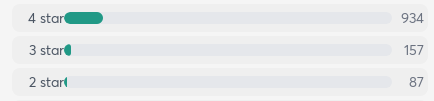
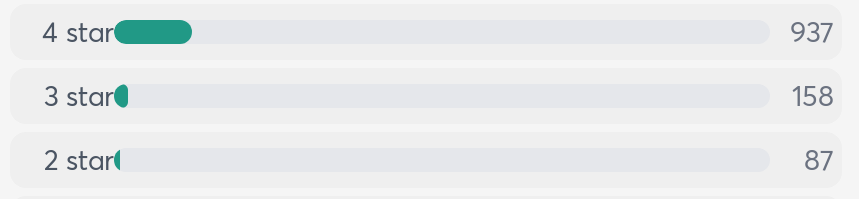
- 934
+ 937

- 157
+ 158
